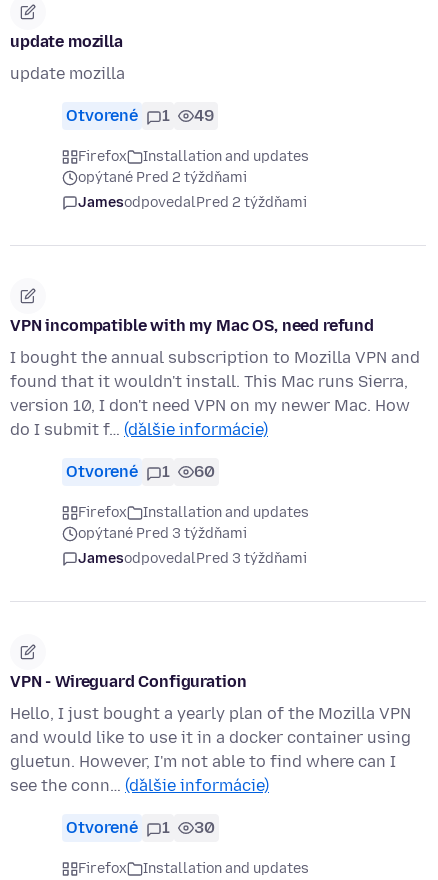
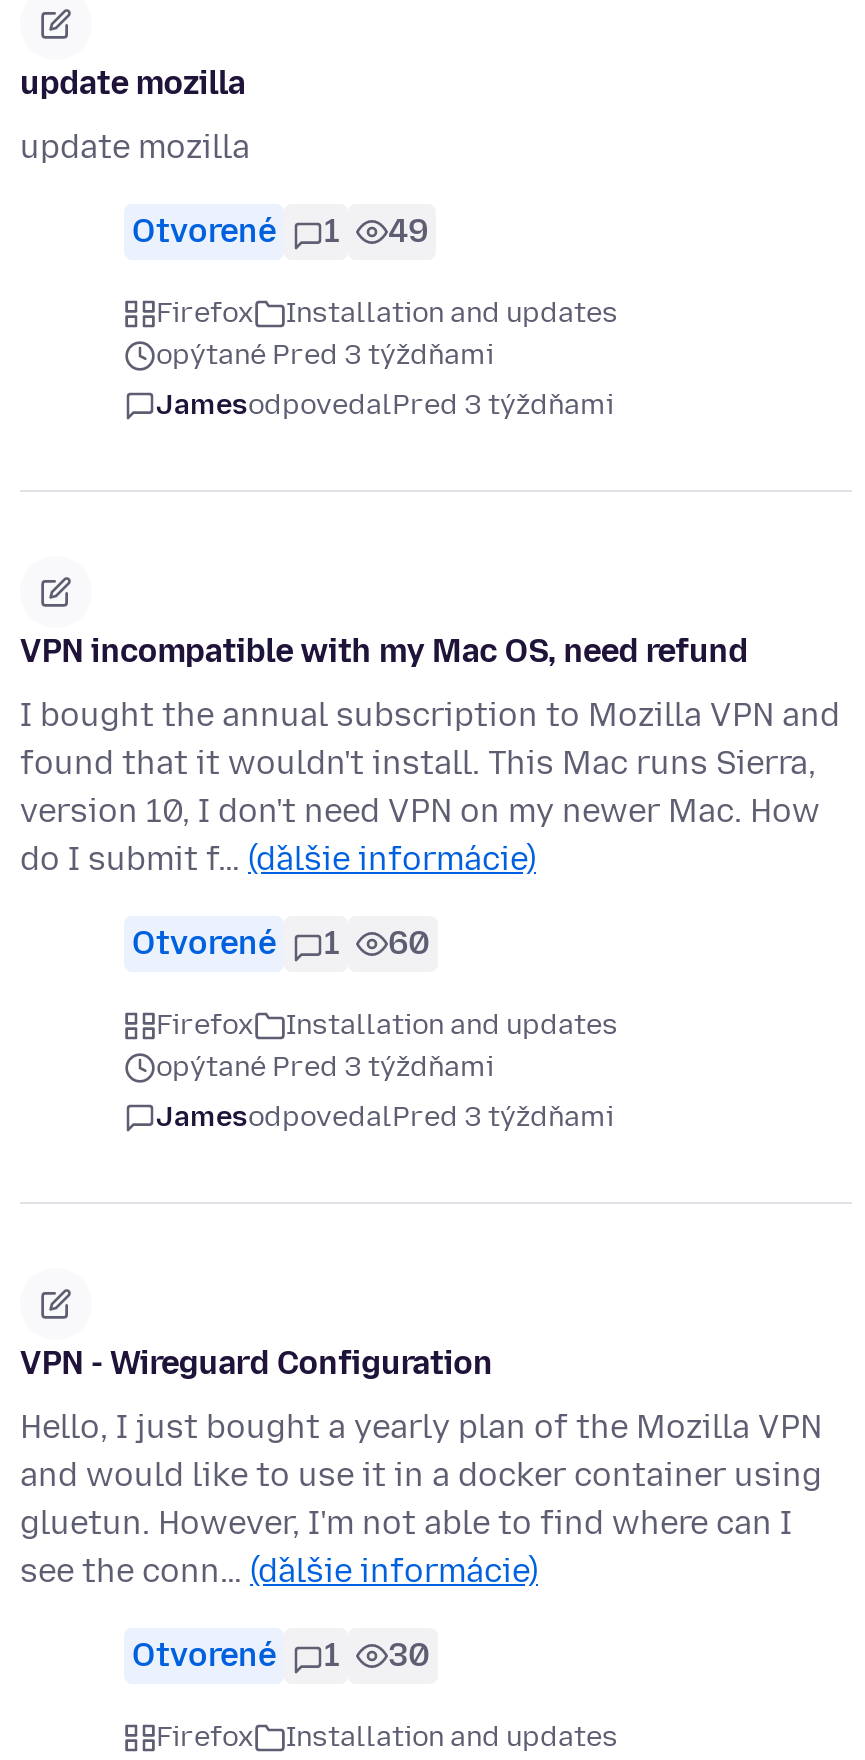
- opýtané Pred 2 týždňami
+ opýtané Pred 3 týždňami

- JamesodpovedalPred 2 týždňami
+ JamesodpovedalPred 3 týždňami
